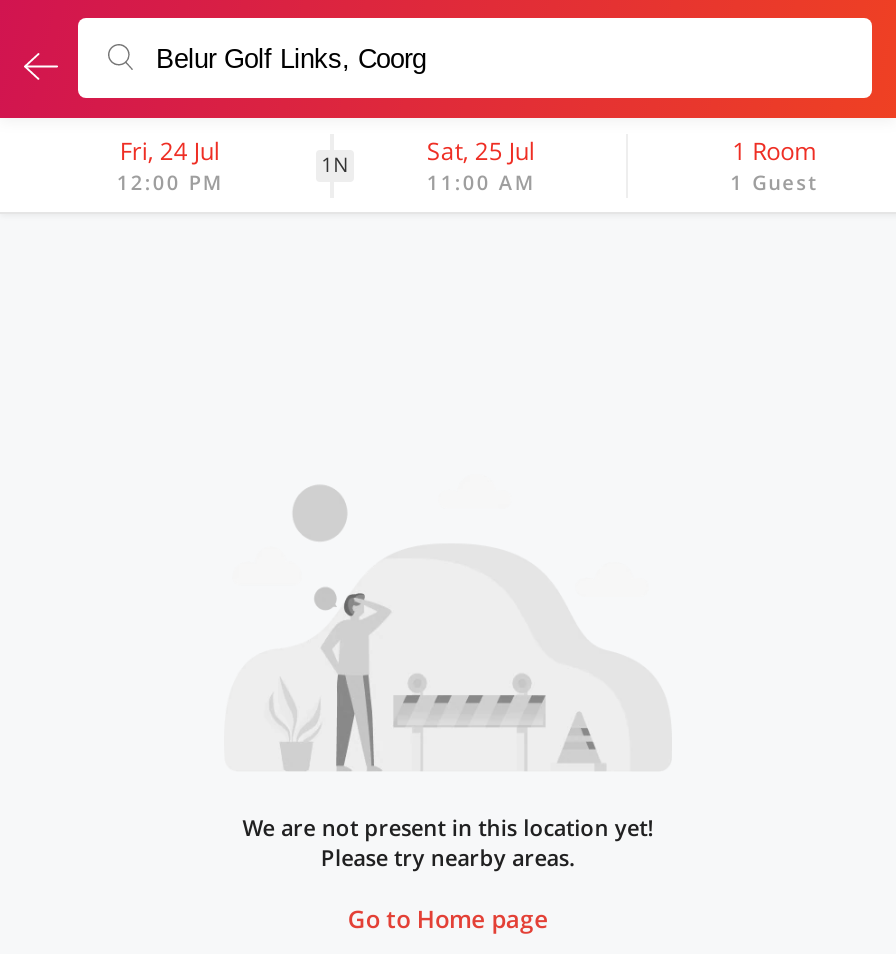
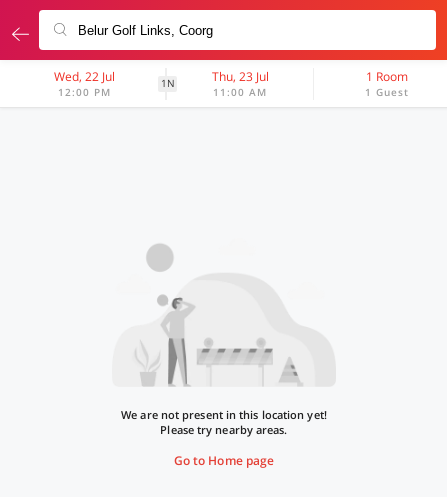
- Fri, 24 Jul
+ Wed, 22 Jul

- Sat, 25 Jul
+ Thu, 23 Jul
